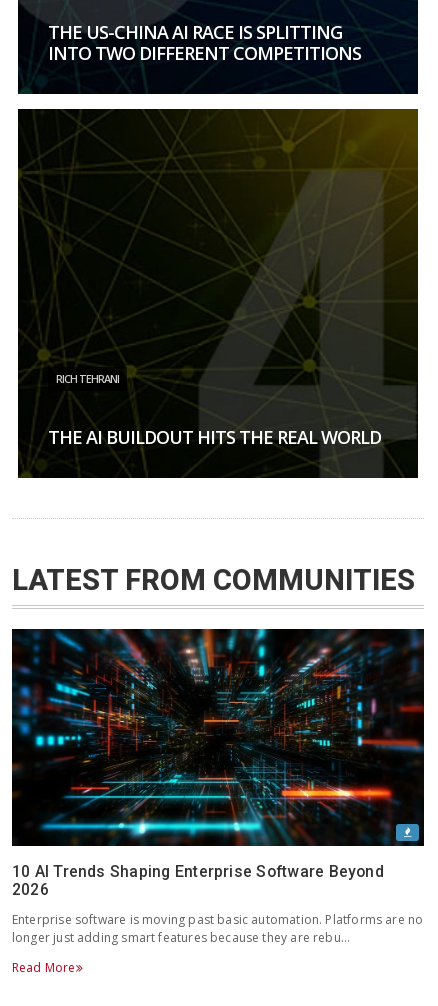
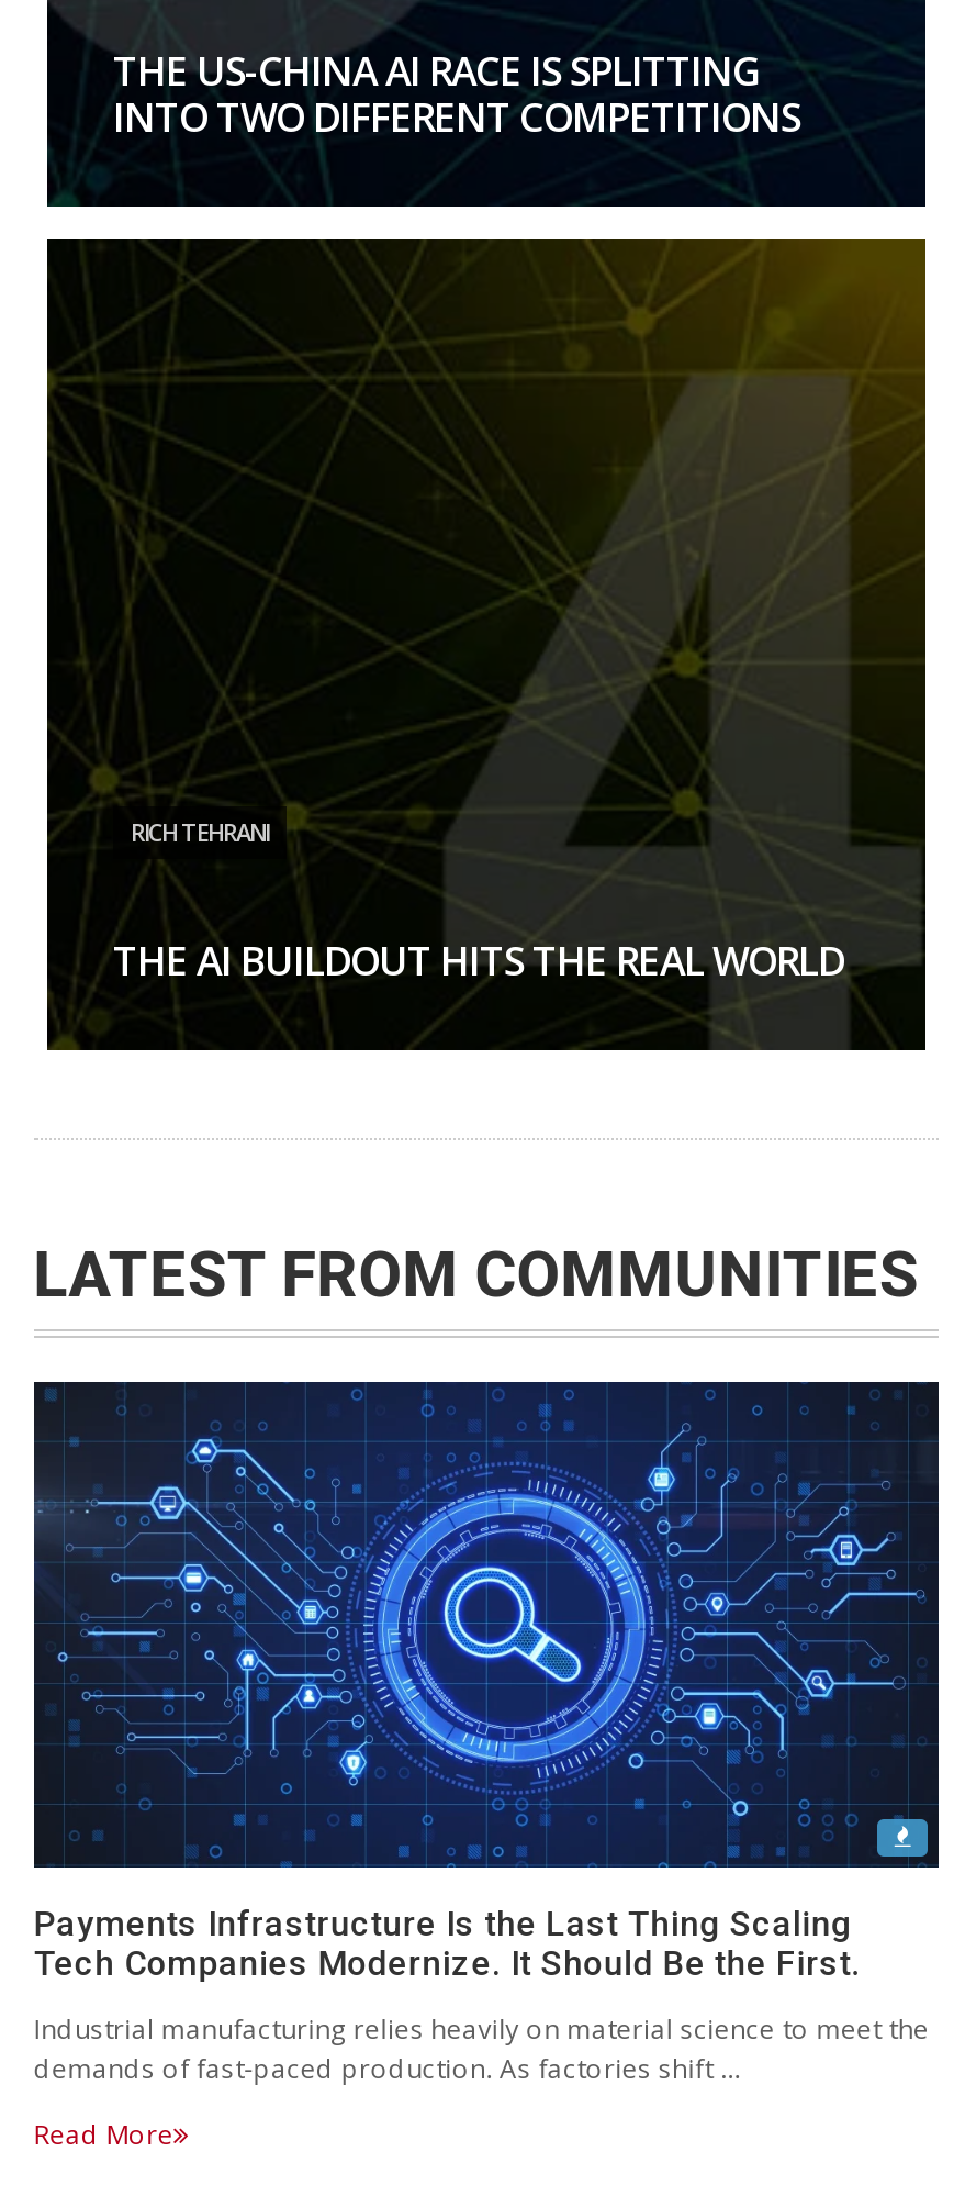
- [image]
- 10 AI Trends Shaping Enterprise Software Beyond
- 2026
+ [image]
+ Payments Infrastructure Is the Last Thing Scaling
+ Tech Companies Modernize. It Should Be the First.

- Enterprise software is moving past basic automation. Platforms are no
- longer just adding smart features because they are rebu…
+ Industrial manufacturing relies heavily on material science to meet the
+ demands of fast-paced production. As factories shift …
